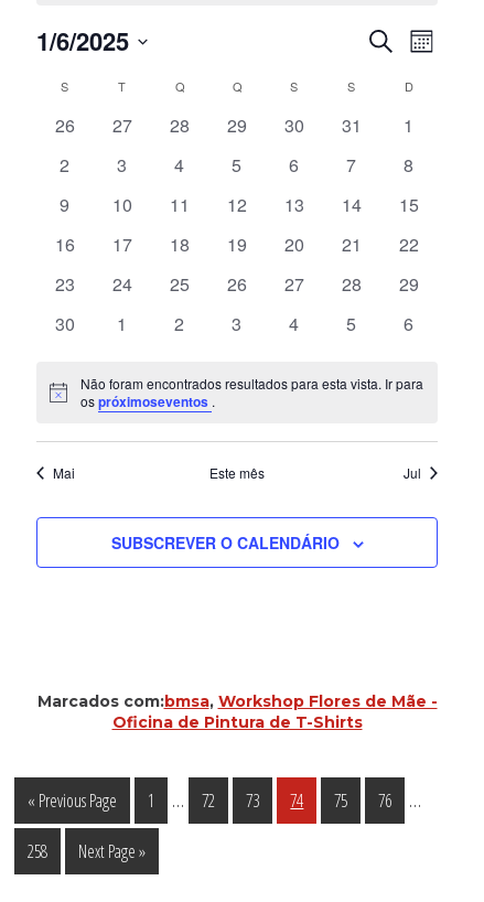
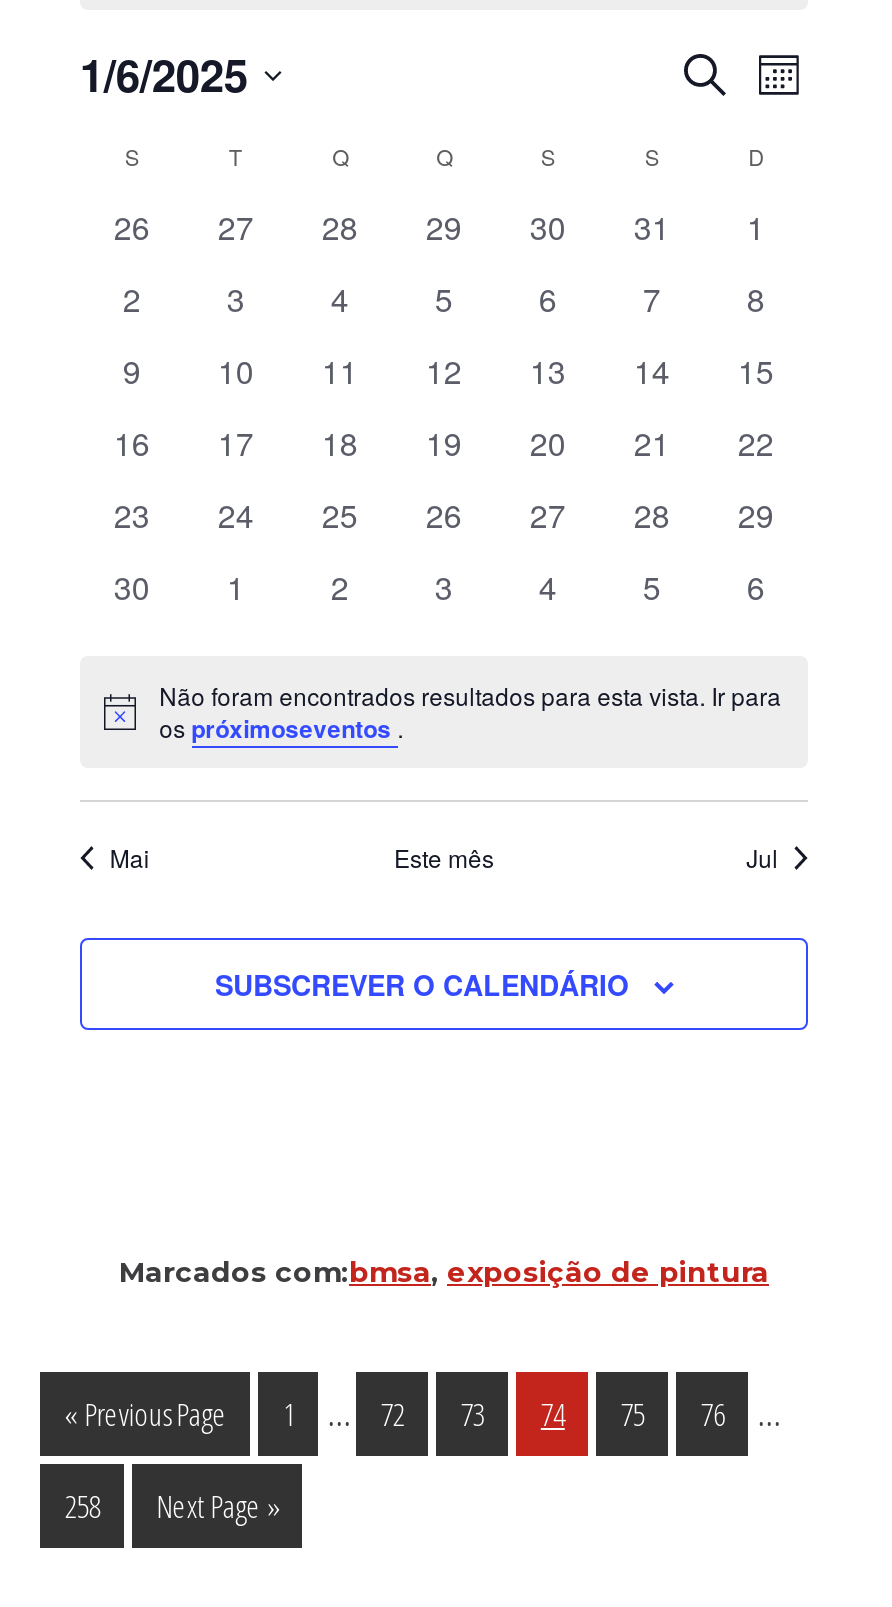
- Marcados com:bmsa, Workshop Flores de Mãe -
- Oficina de Pintura de T-Shirts
+ Marcados com:bmsa, exposição de pintura
